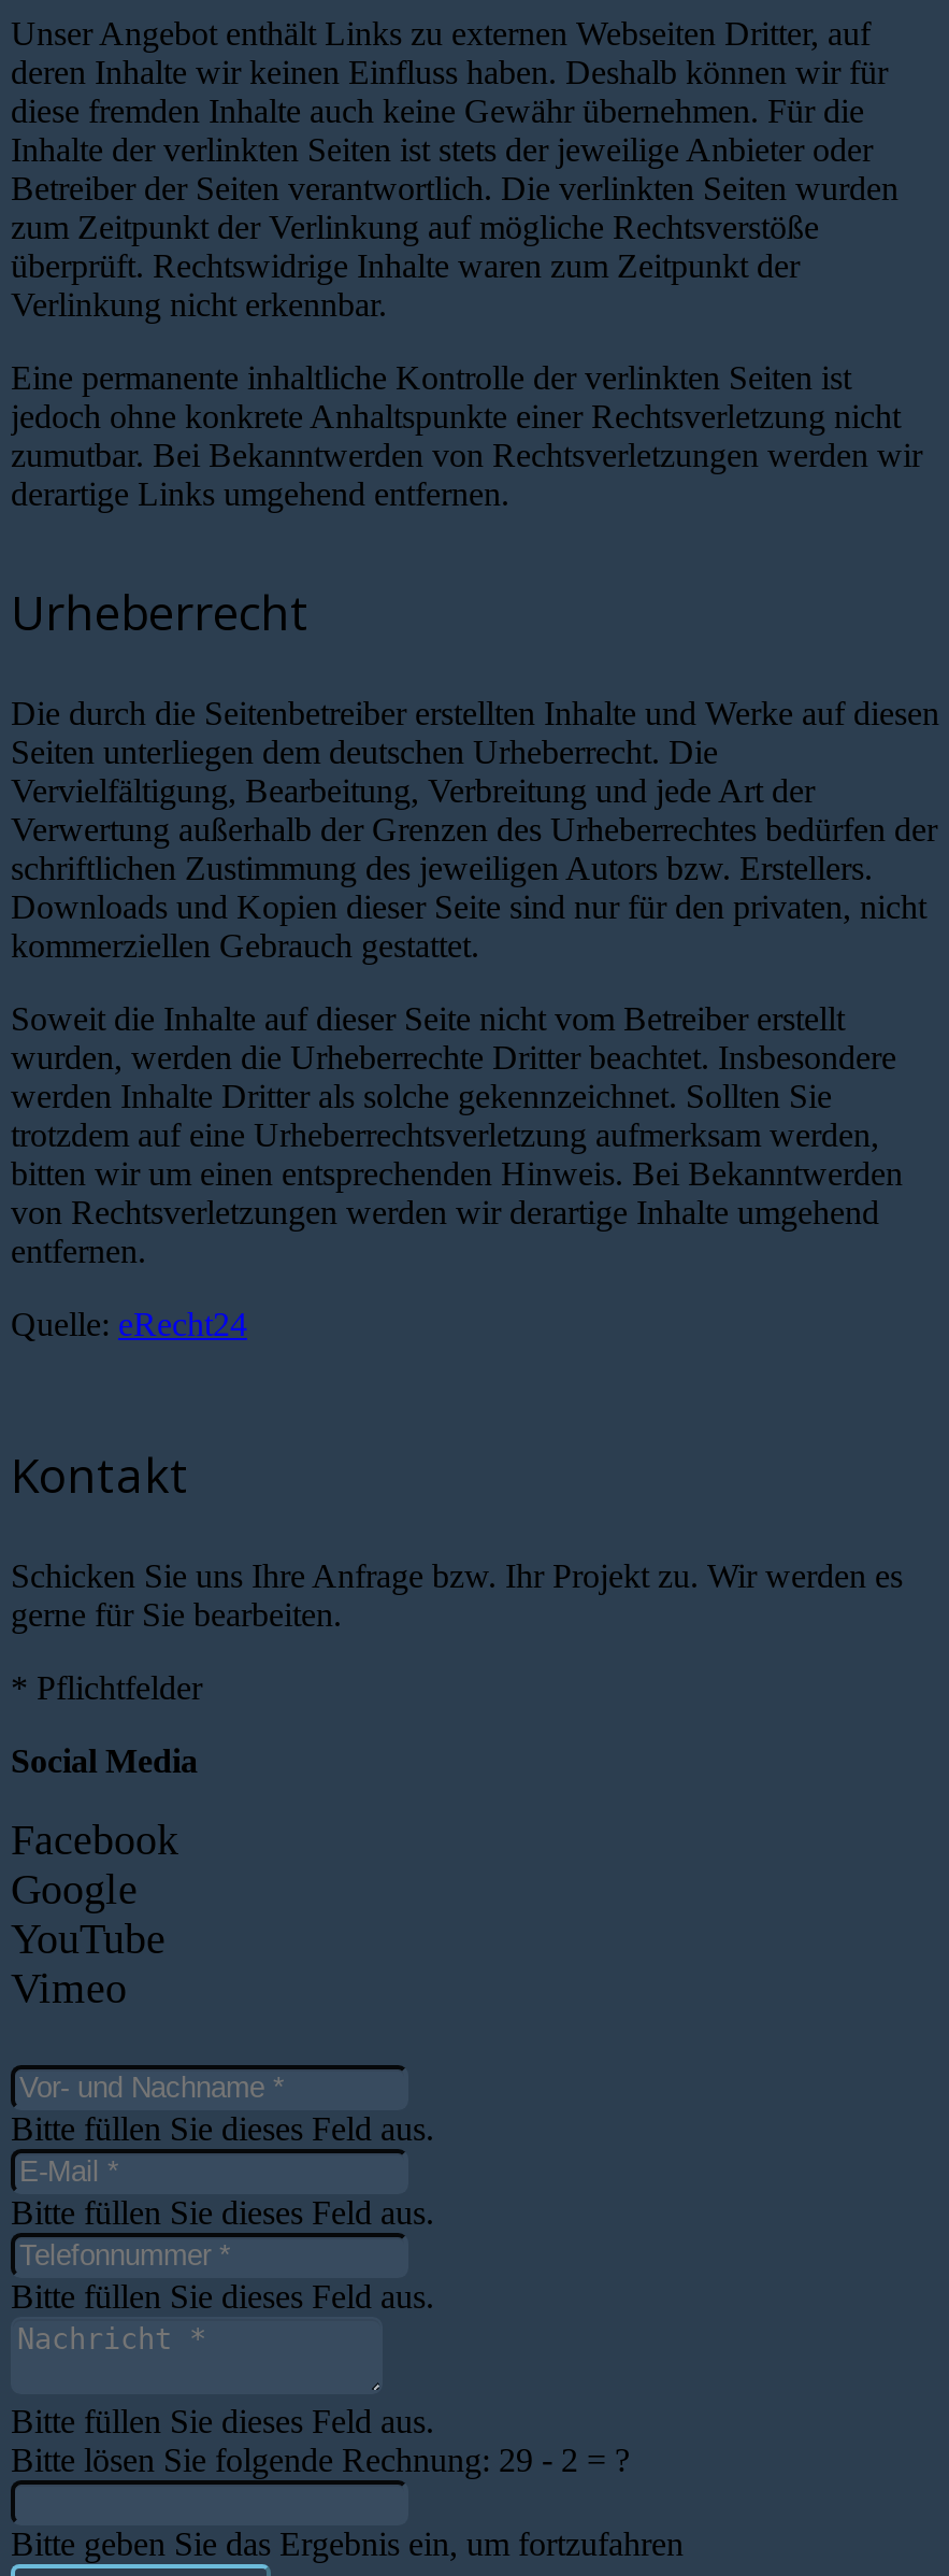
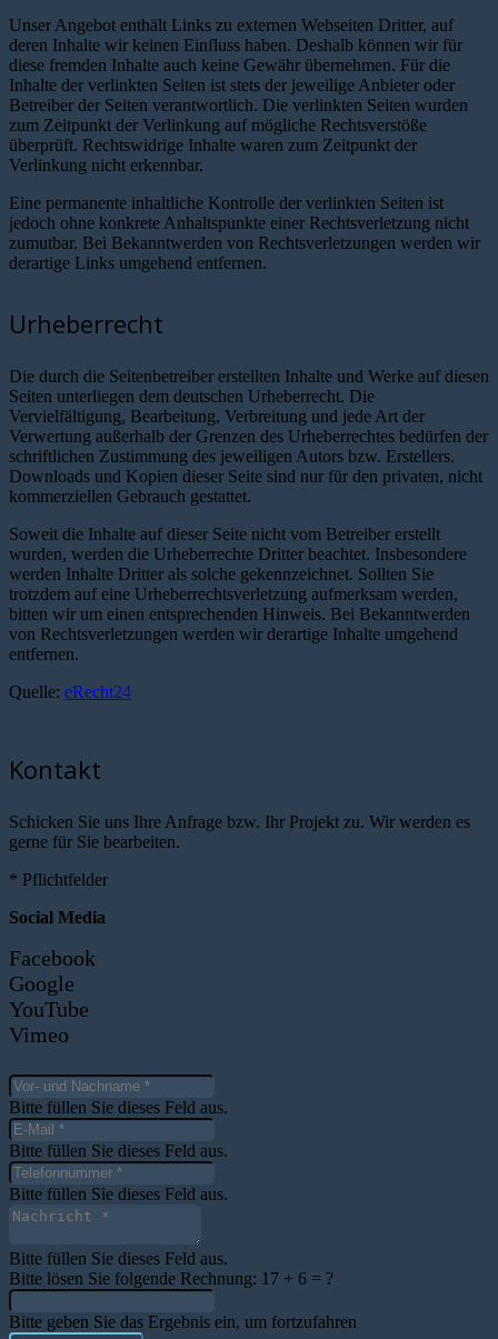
- Bitte lösen Sie folgende Rechnung: 29 - 2 = ?
+ Bitte lösen Sie folgende Rechnung: 17 + 6 = ?
